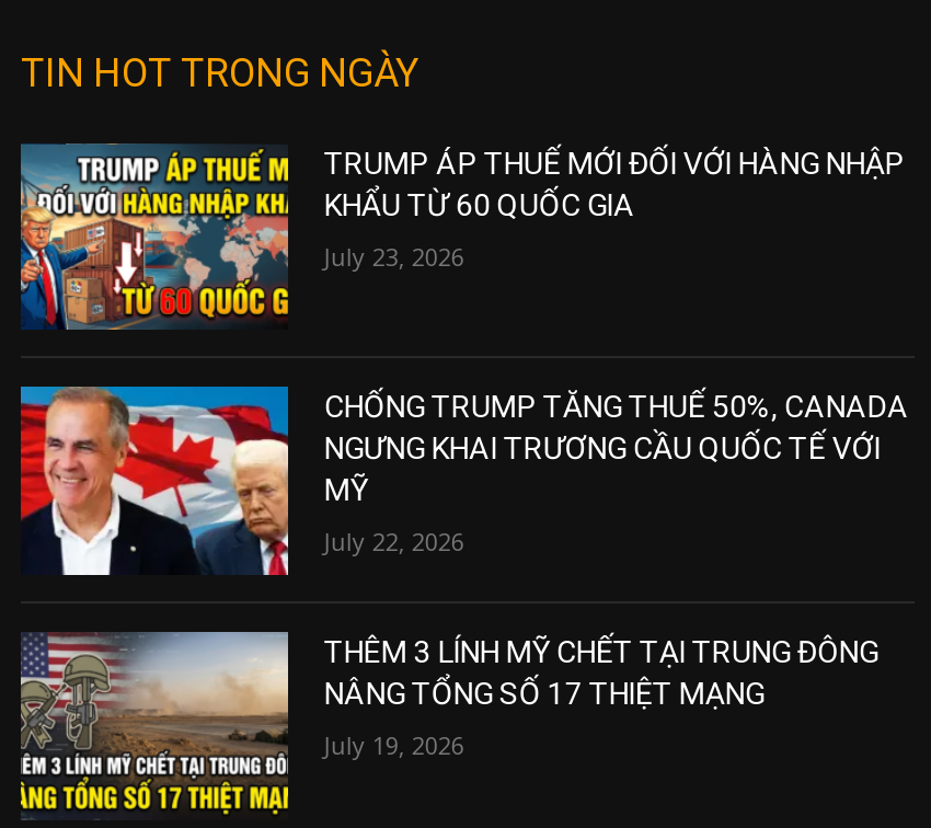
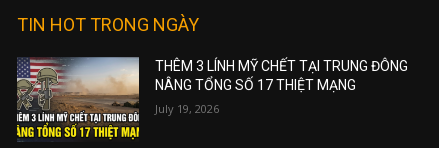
- [image]
- TRUMP ÁP THUẾ MỚI ĐỐI VỚI HÀNG NHẬP
- KHẨU TỪ 60 QUỐC GIA
- July 23, 2026

- [image]
- CHỐNG TRUMP TĂNG THUẾ 50%, CANADA
- NGƯNG KHAI TRƯƠNG CẦU QUỐC TẾ VỚI
- MỸ
- July 22, 2026
